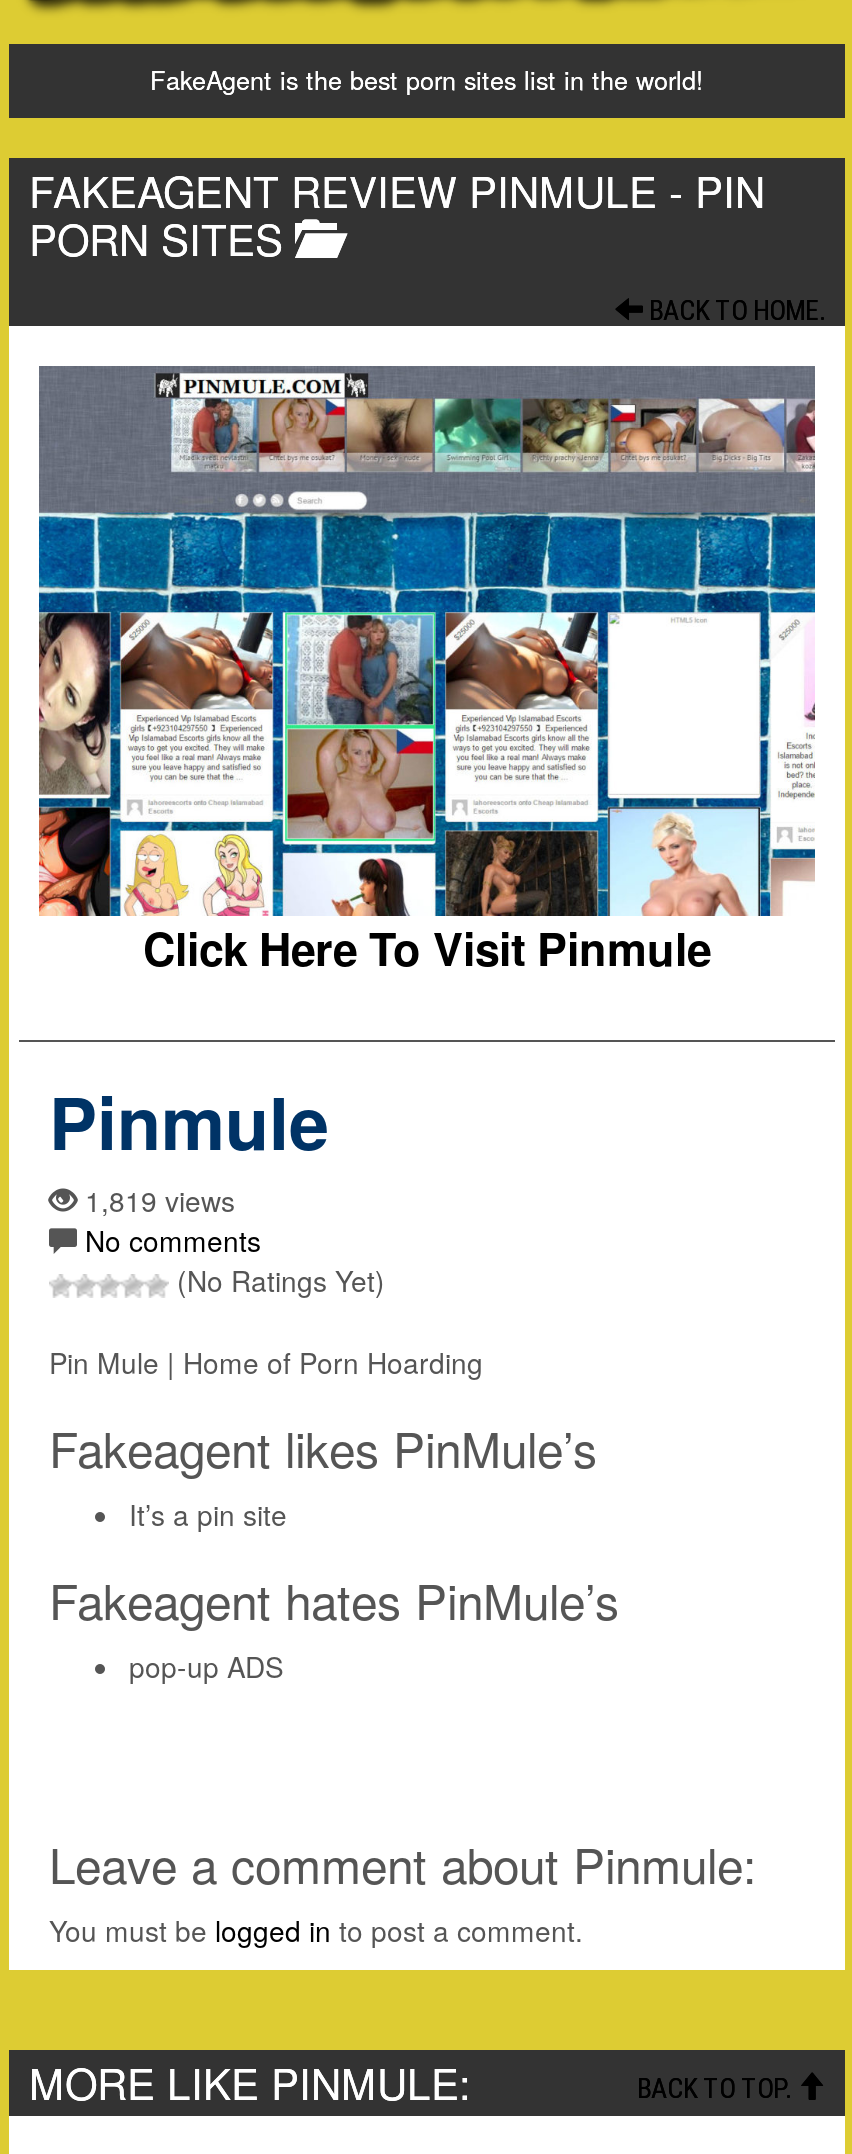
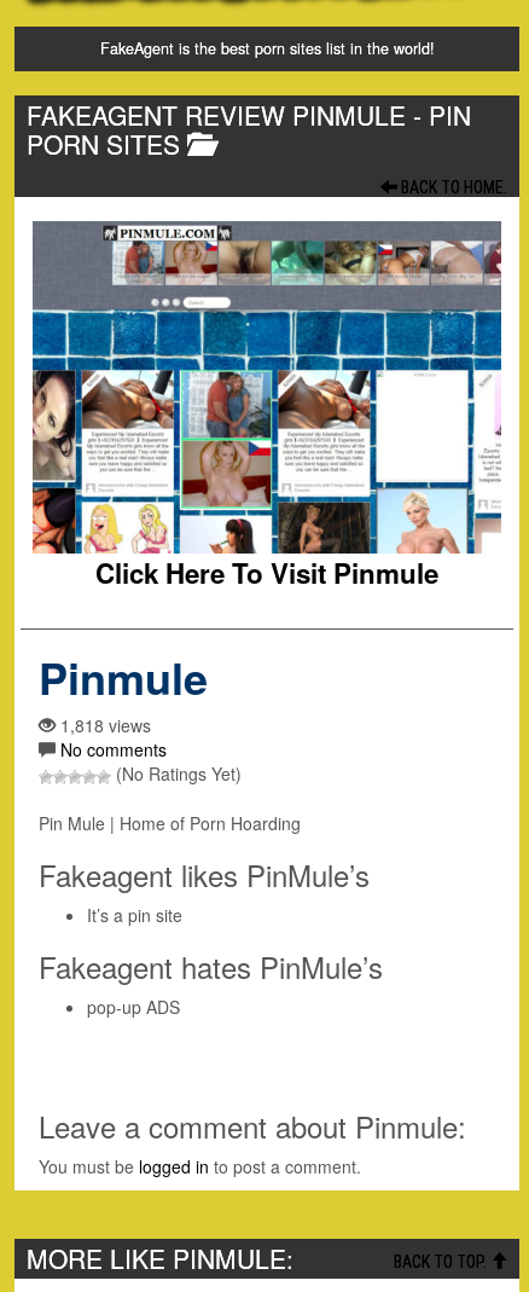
- 1,819 views
+ 1,818 views
